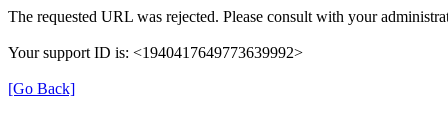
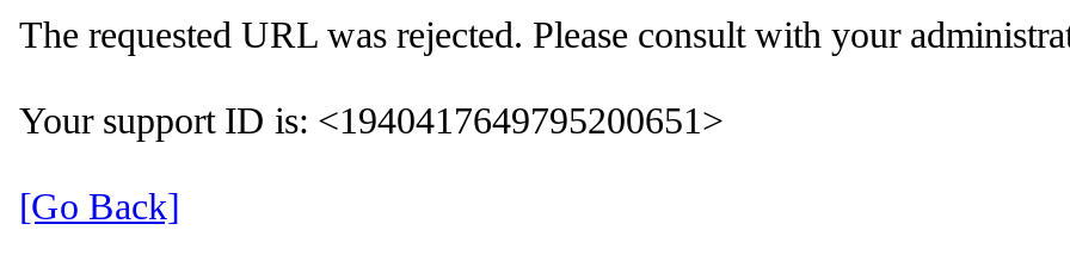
- Your support ID is: <1940417649773639992>
+ Your support ID is: <1940417649795200651>
